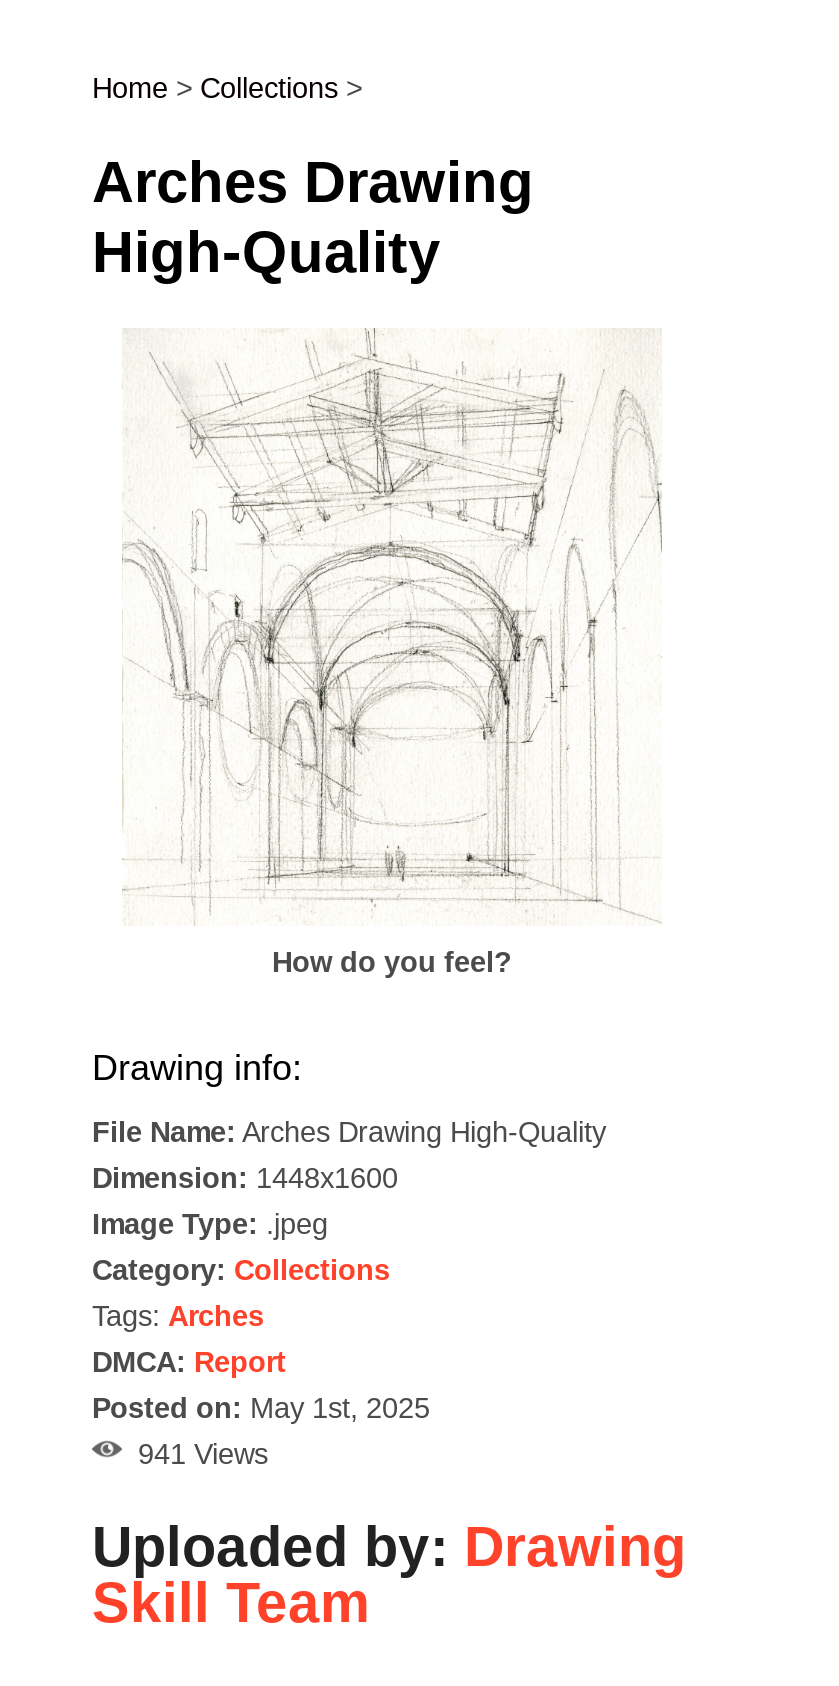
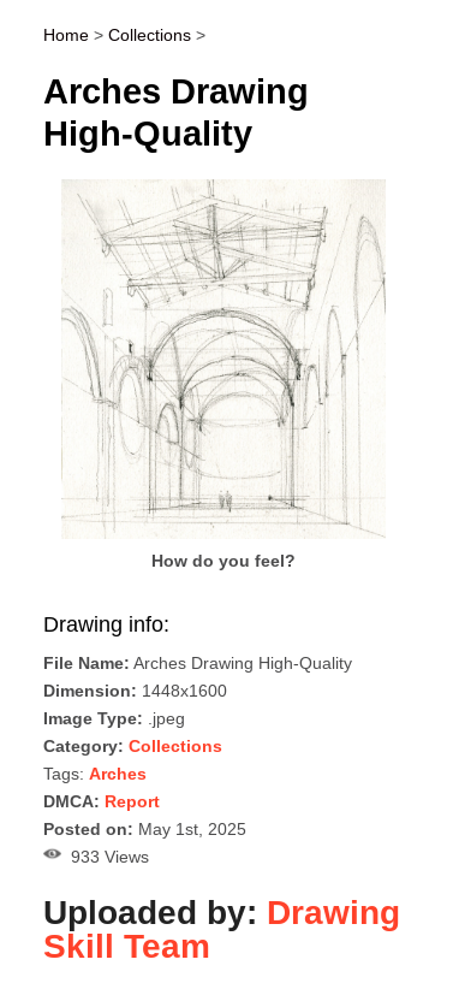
- 941 Views
+ 933 Views
